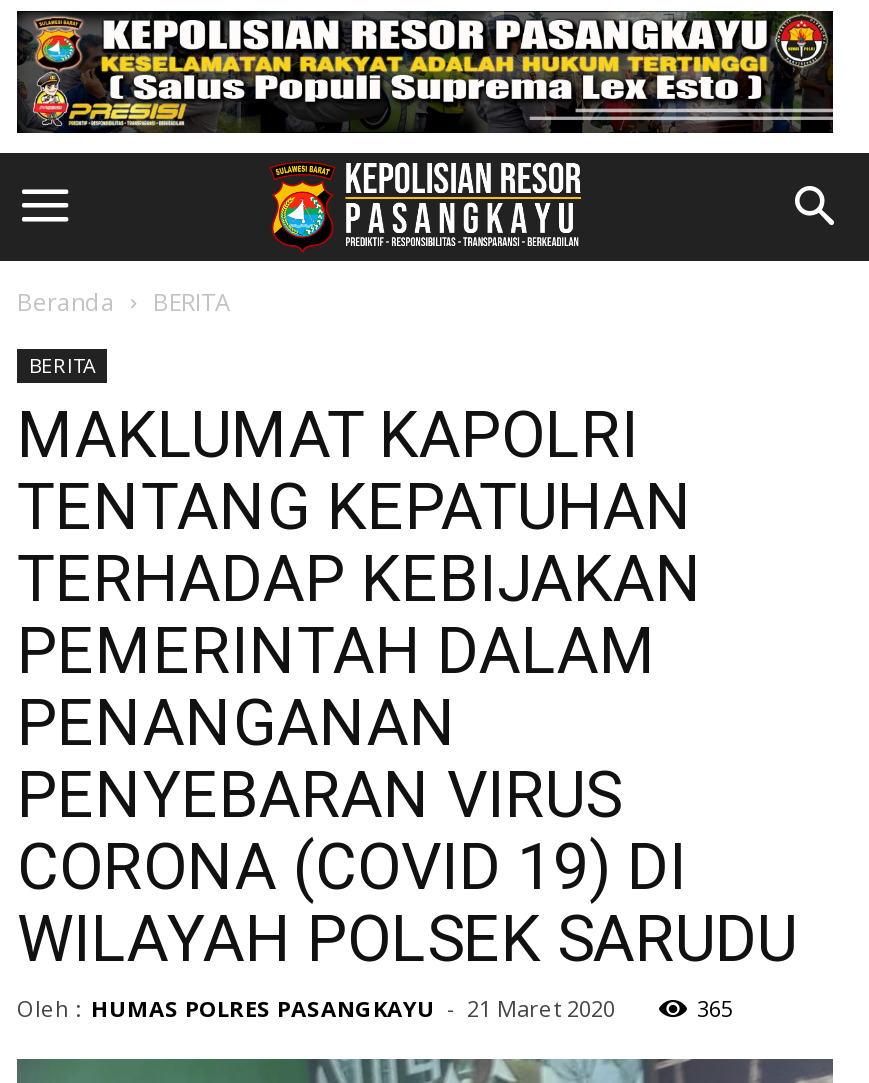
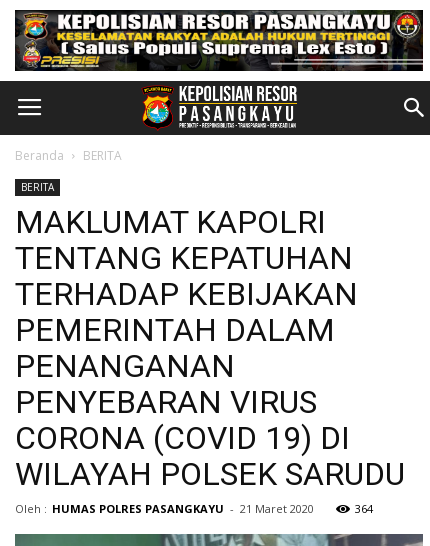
- 365
+ 364
